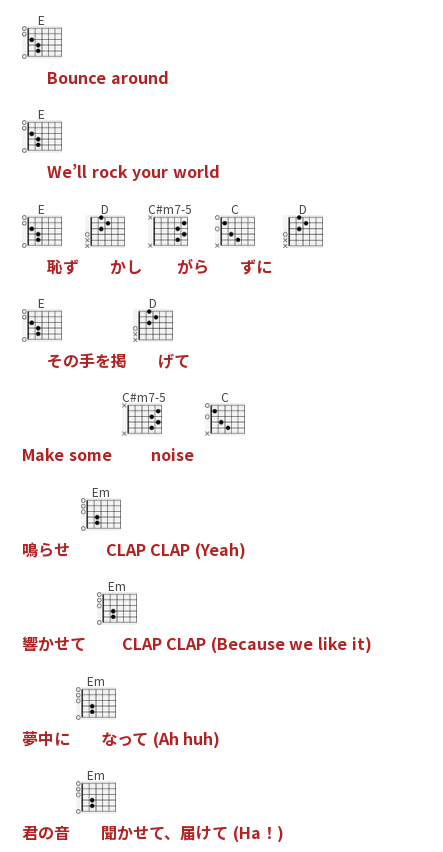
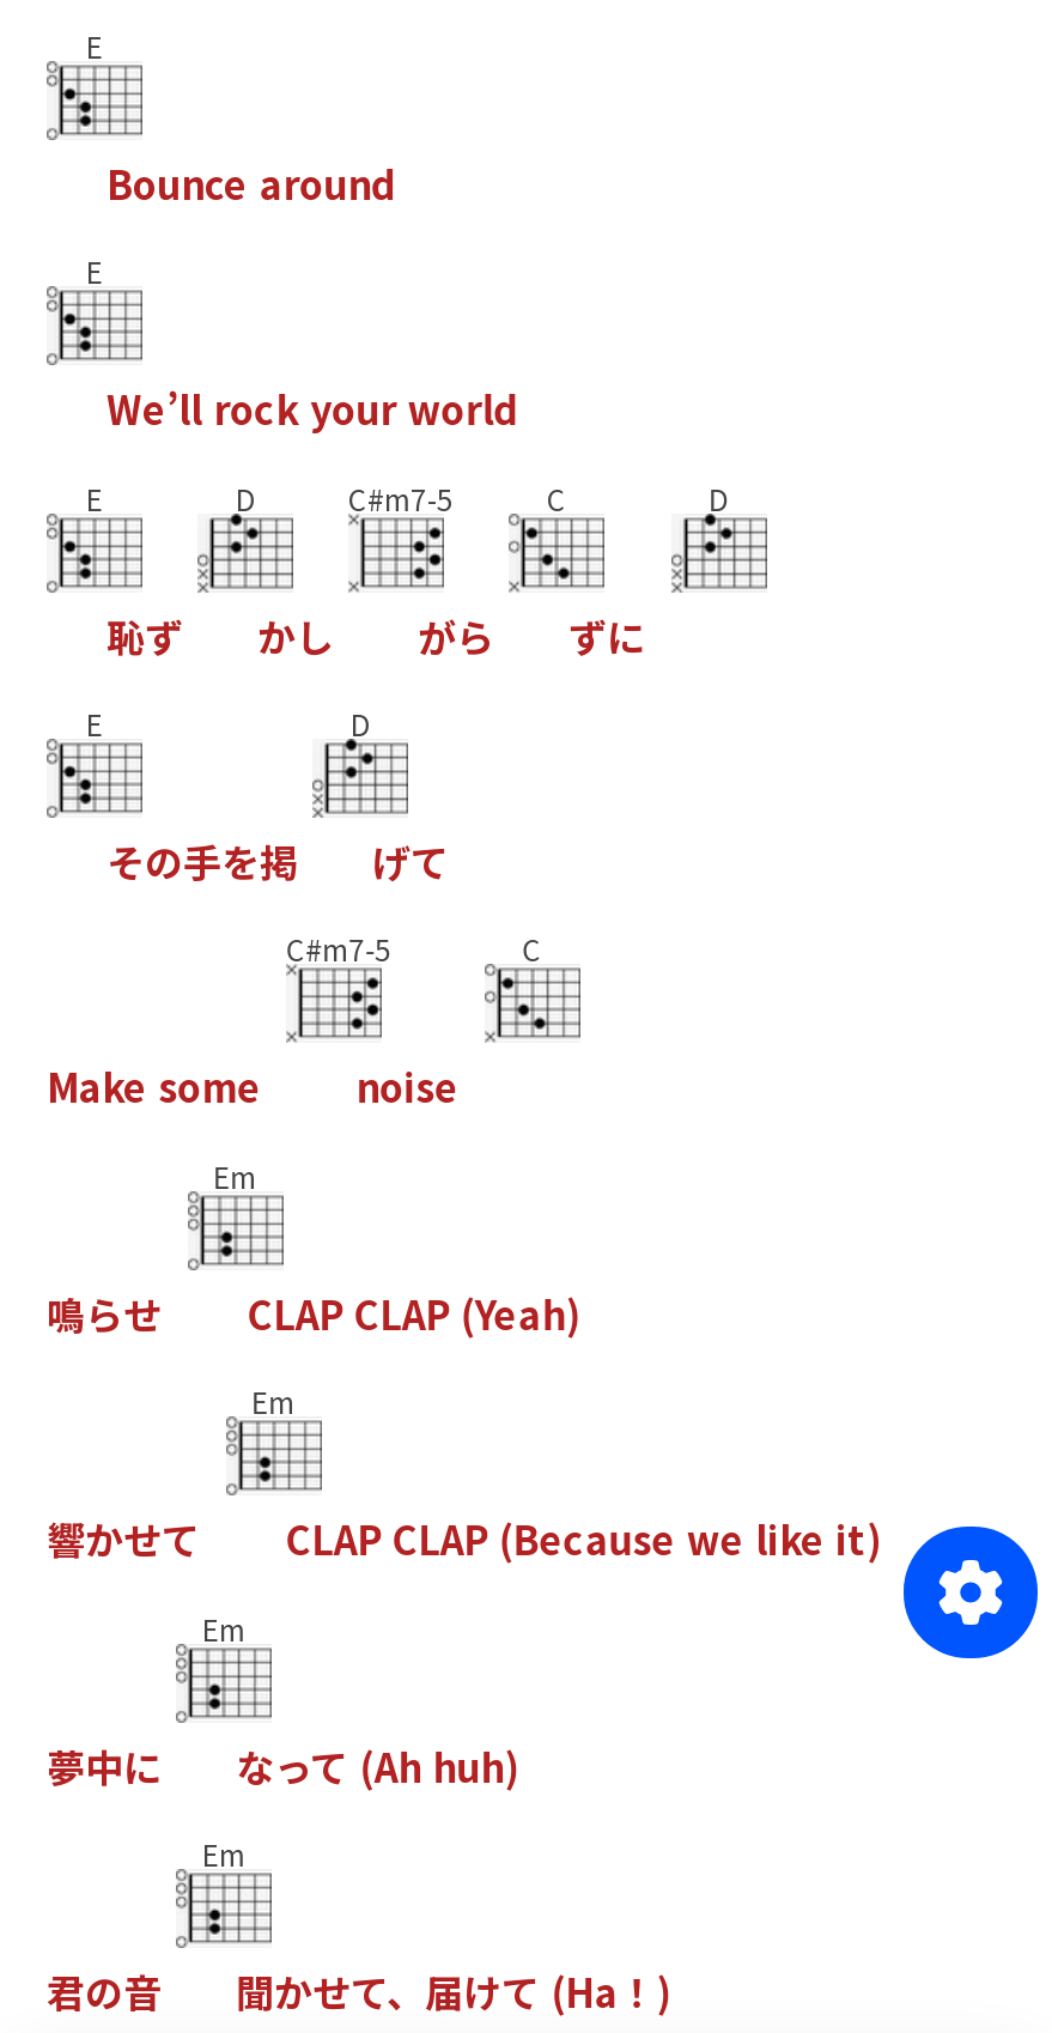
+ [image]
